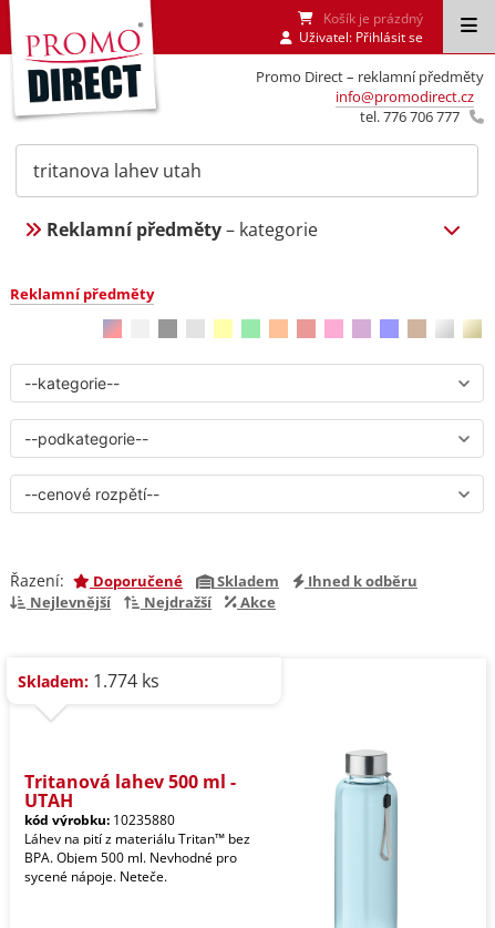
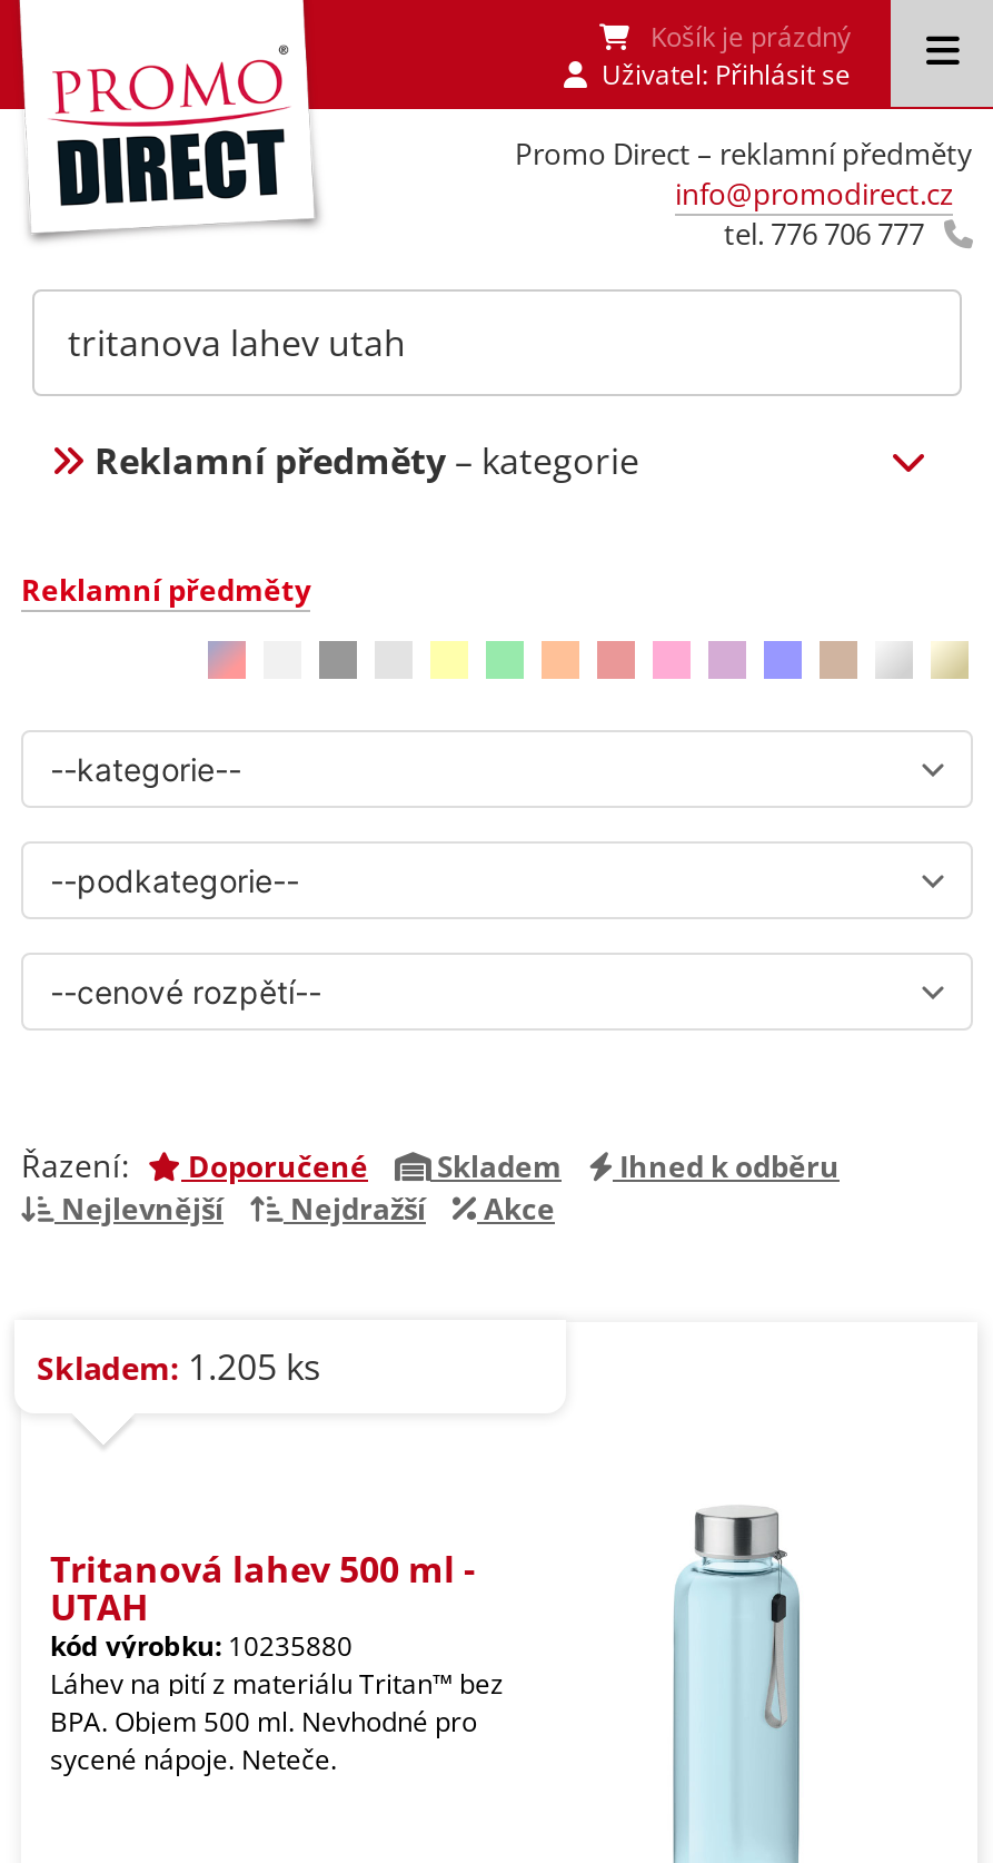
- Skladem: 1.774 ks
+ Skladem: 1.205 ks
